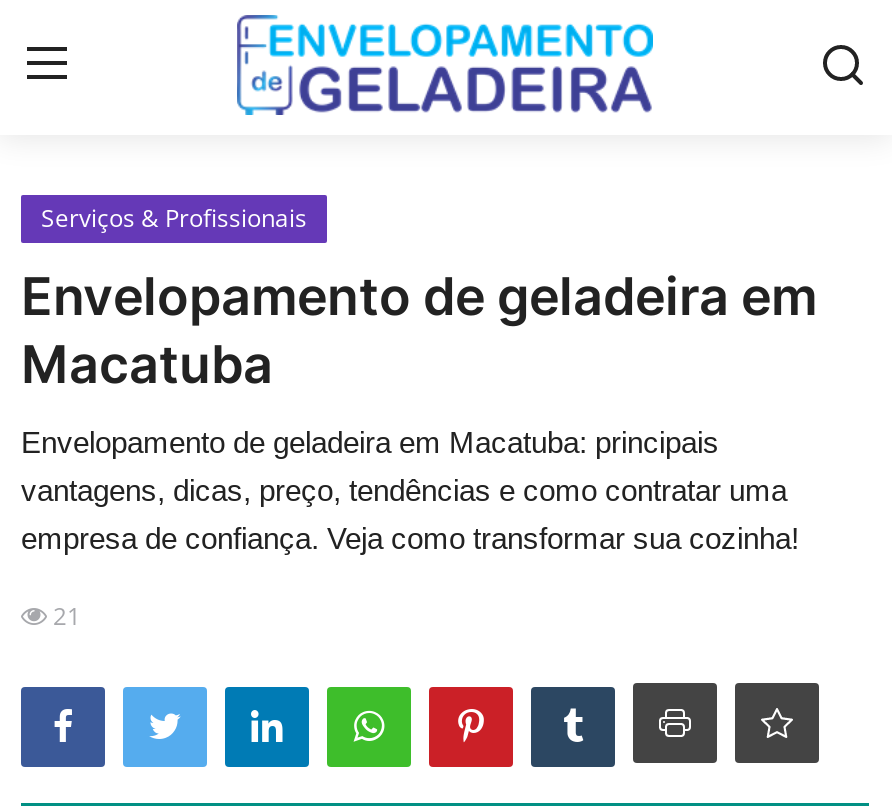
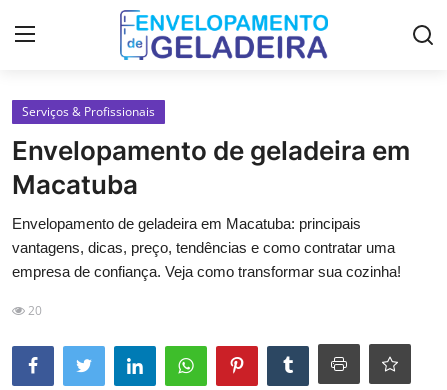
- 21
+ 20
